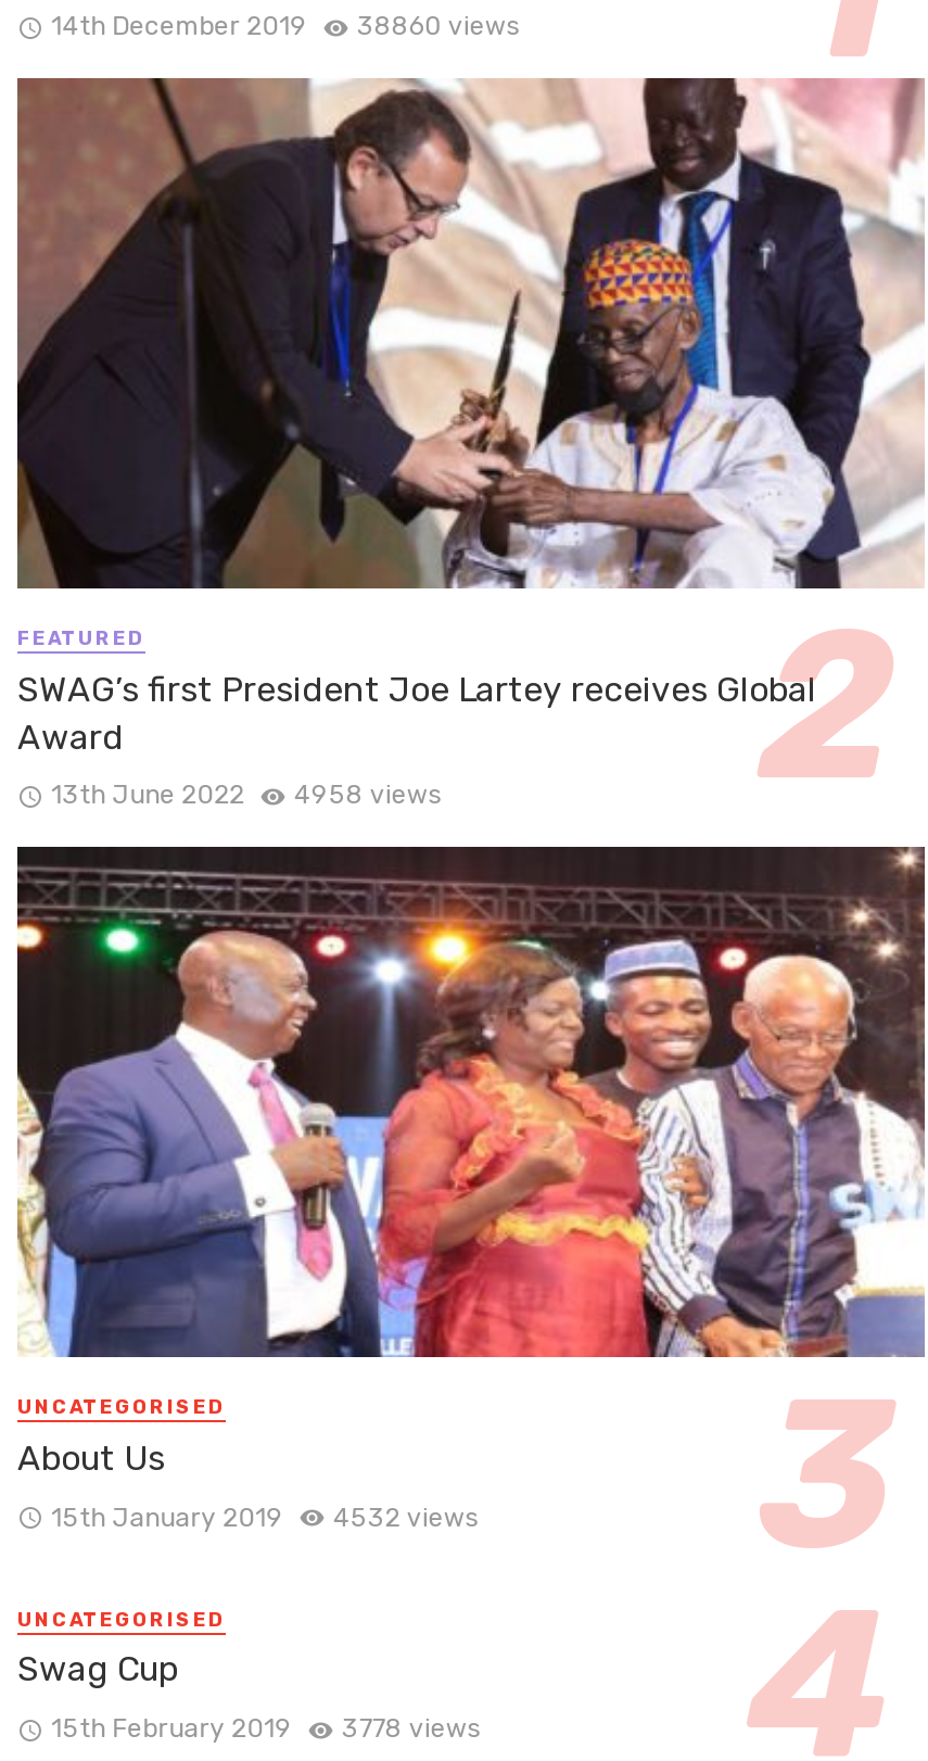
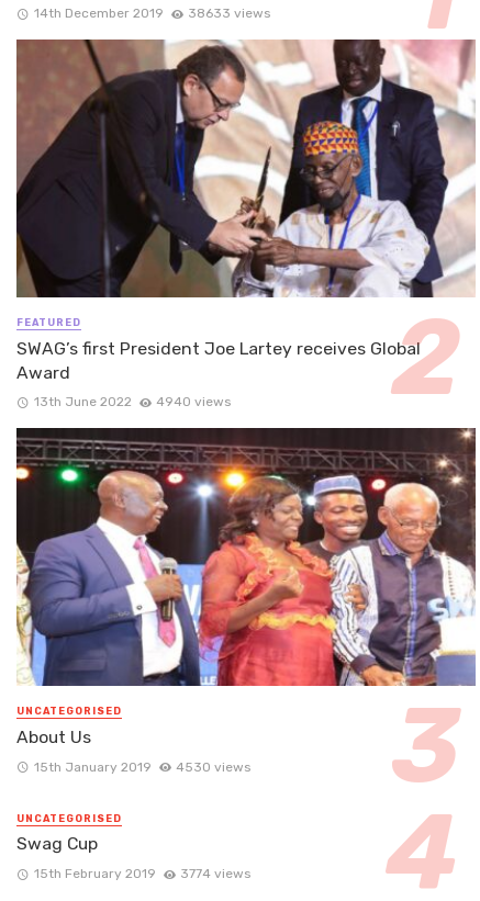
- 14th December 2019 38860 views
+ 14th December 2019 38633 views

- 13th June 2022 4958 views
+ 13th June 2022 4940 views

- 15th January 2019 4532 views
+ 15th January 2019 4530 views

- 15th February 2019 3778 views
+ 15th February 2019 3774 views
